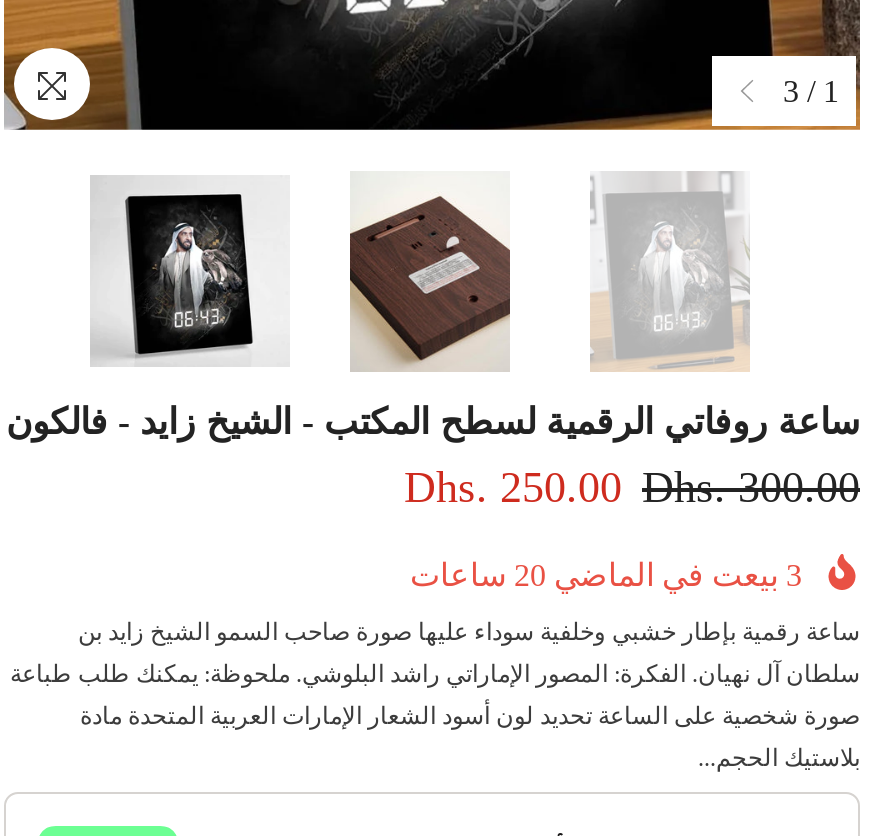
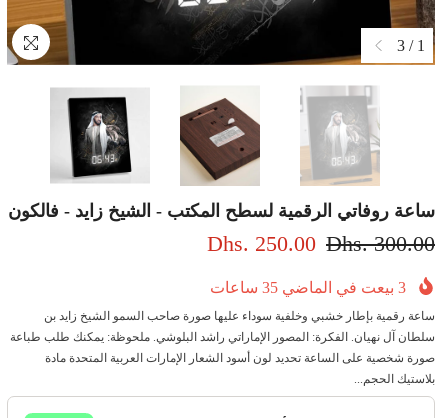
- 3 بيعت في الماضي 20 ساعات
+ 3 بيعت في الماضي 35 ساعات
